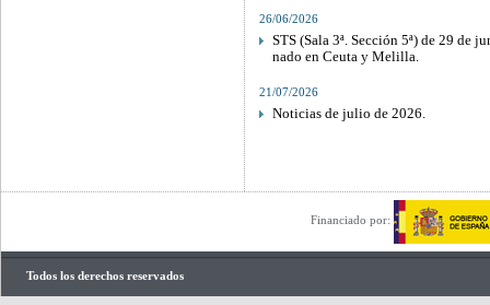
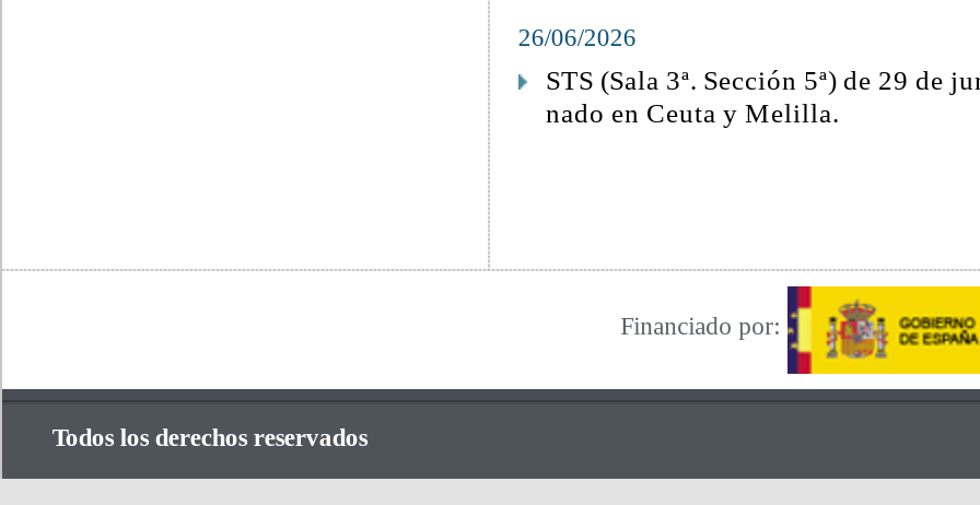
- 21/07/2026
- Noticias de julio de 2026.
